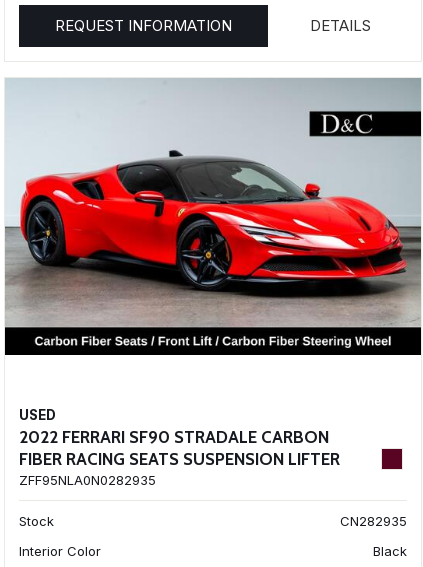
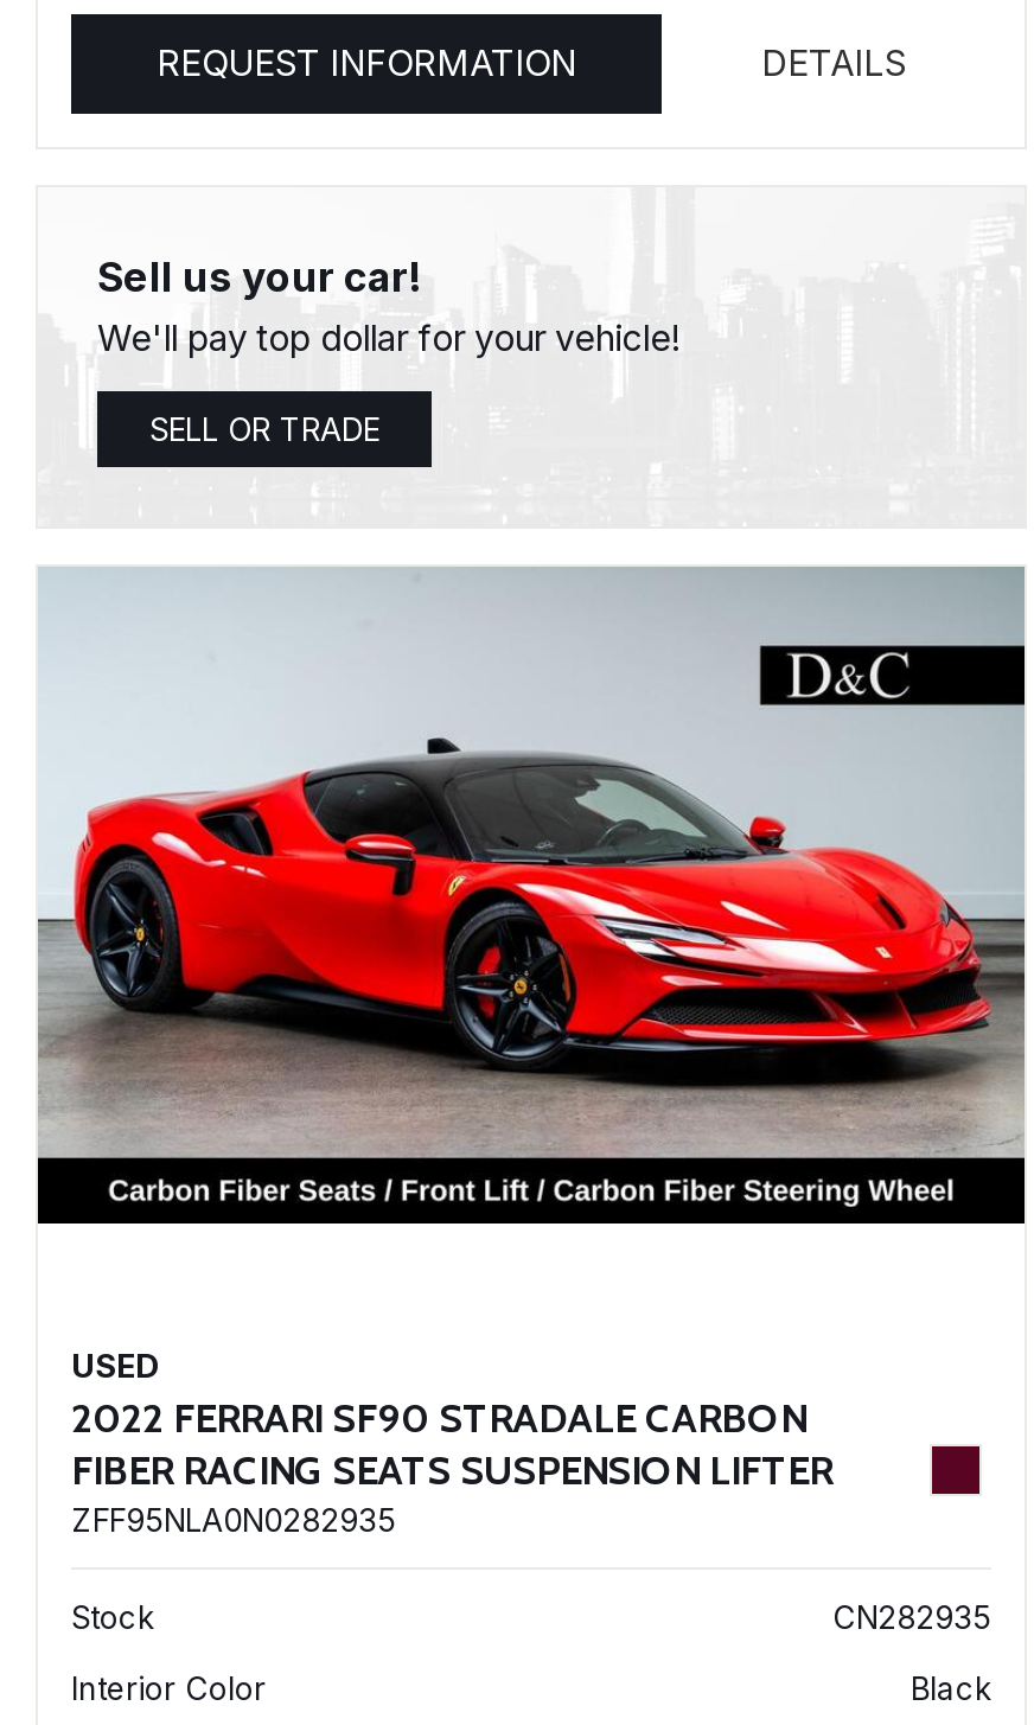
+ Sell us your car!
+ We'll pay top dollar for your vehicle!
+ SELL OR TRADE
